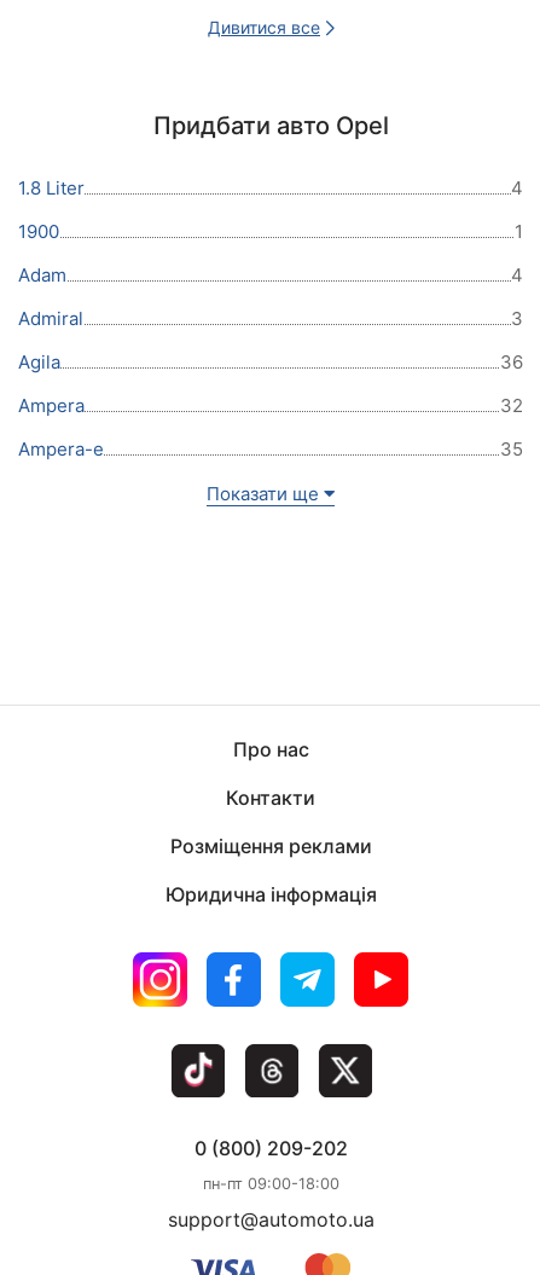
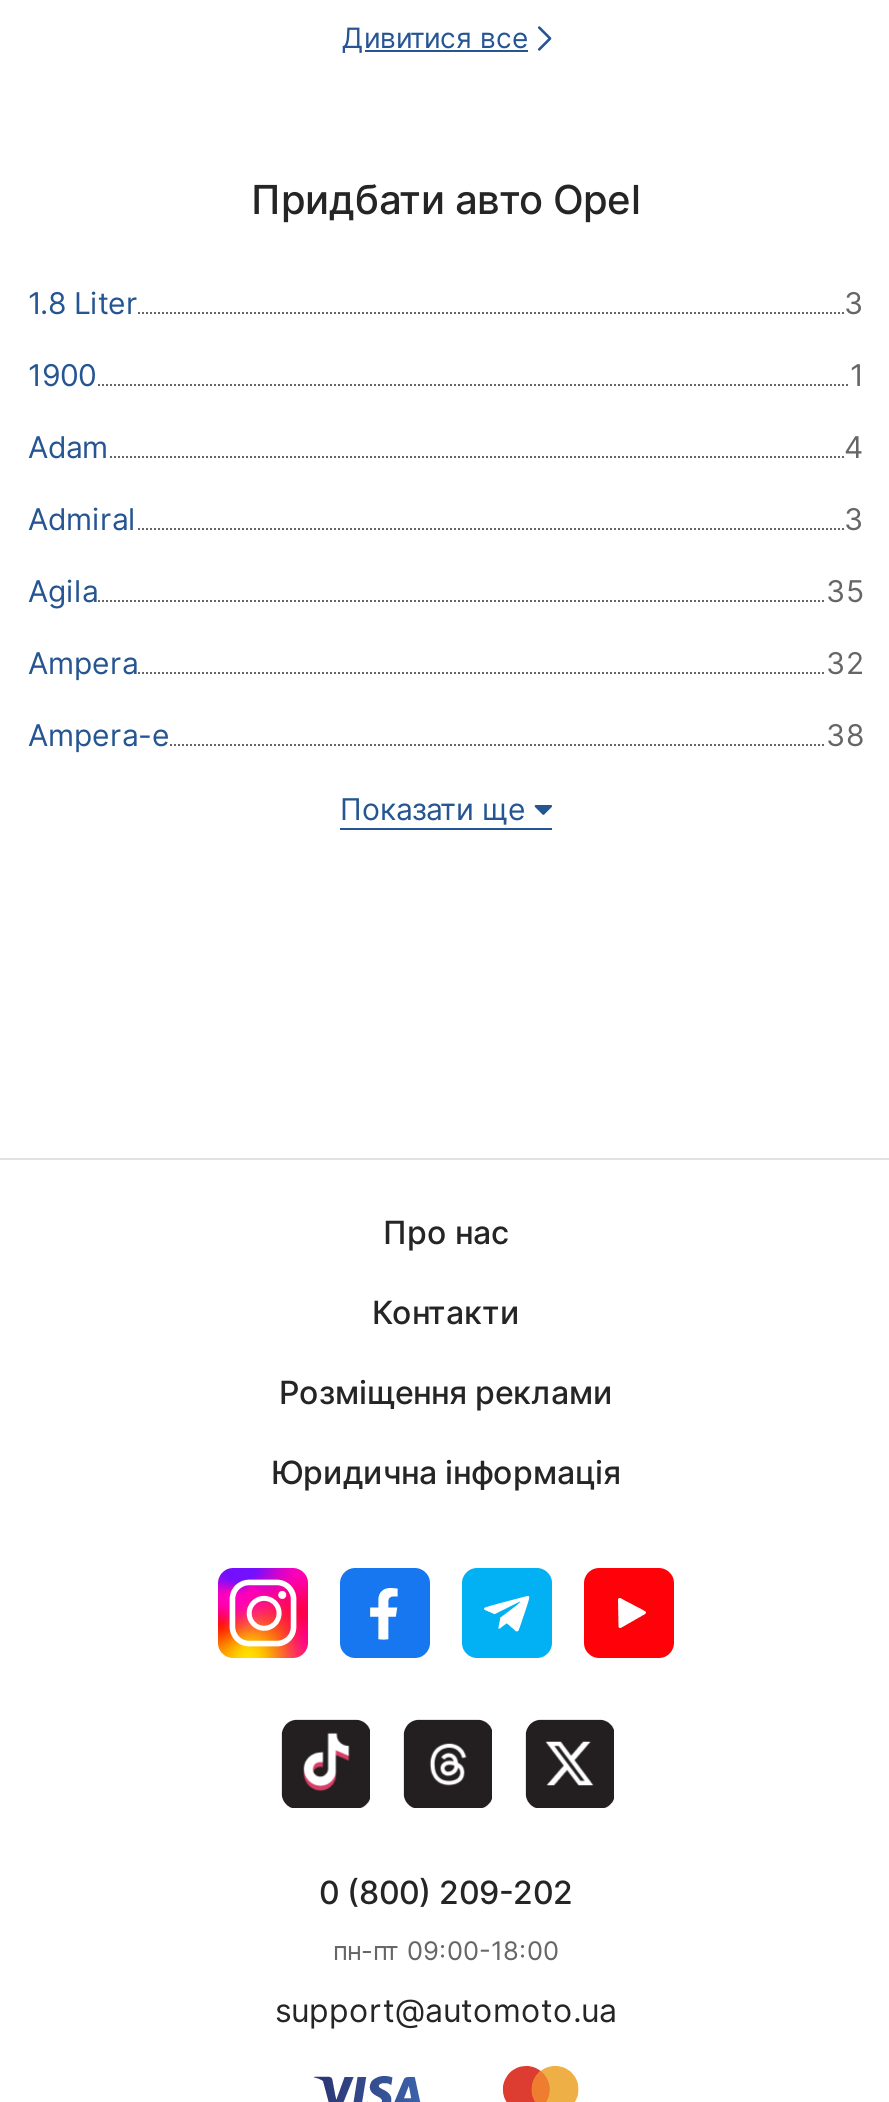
- 4
+ 3

- 36
+ 35

- 35
+ 38
